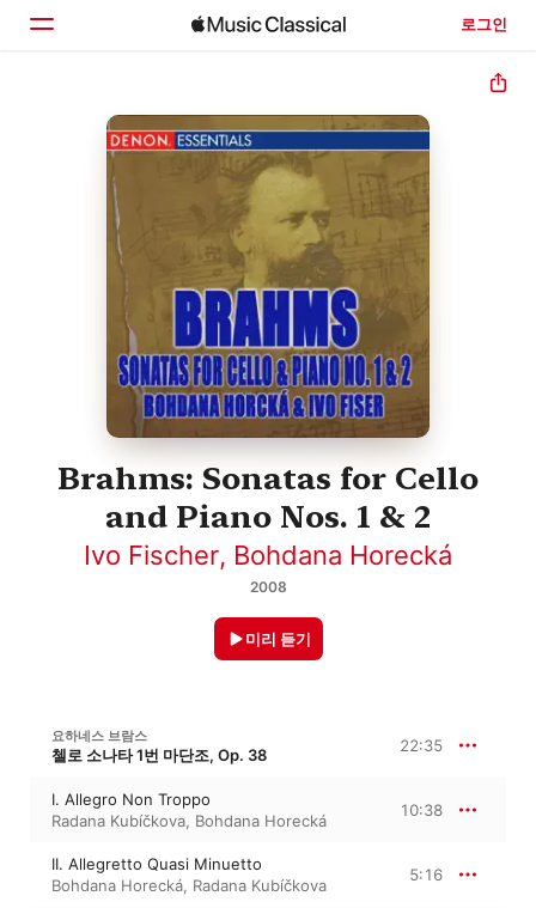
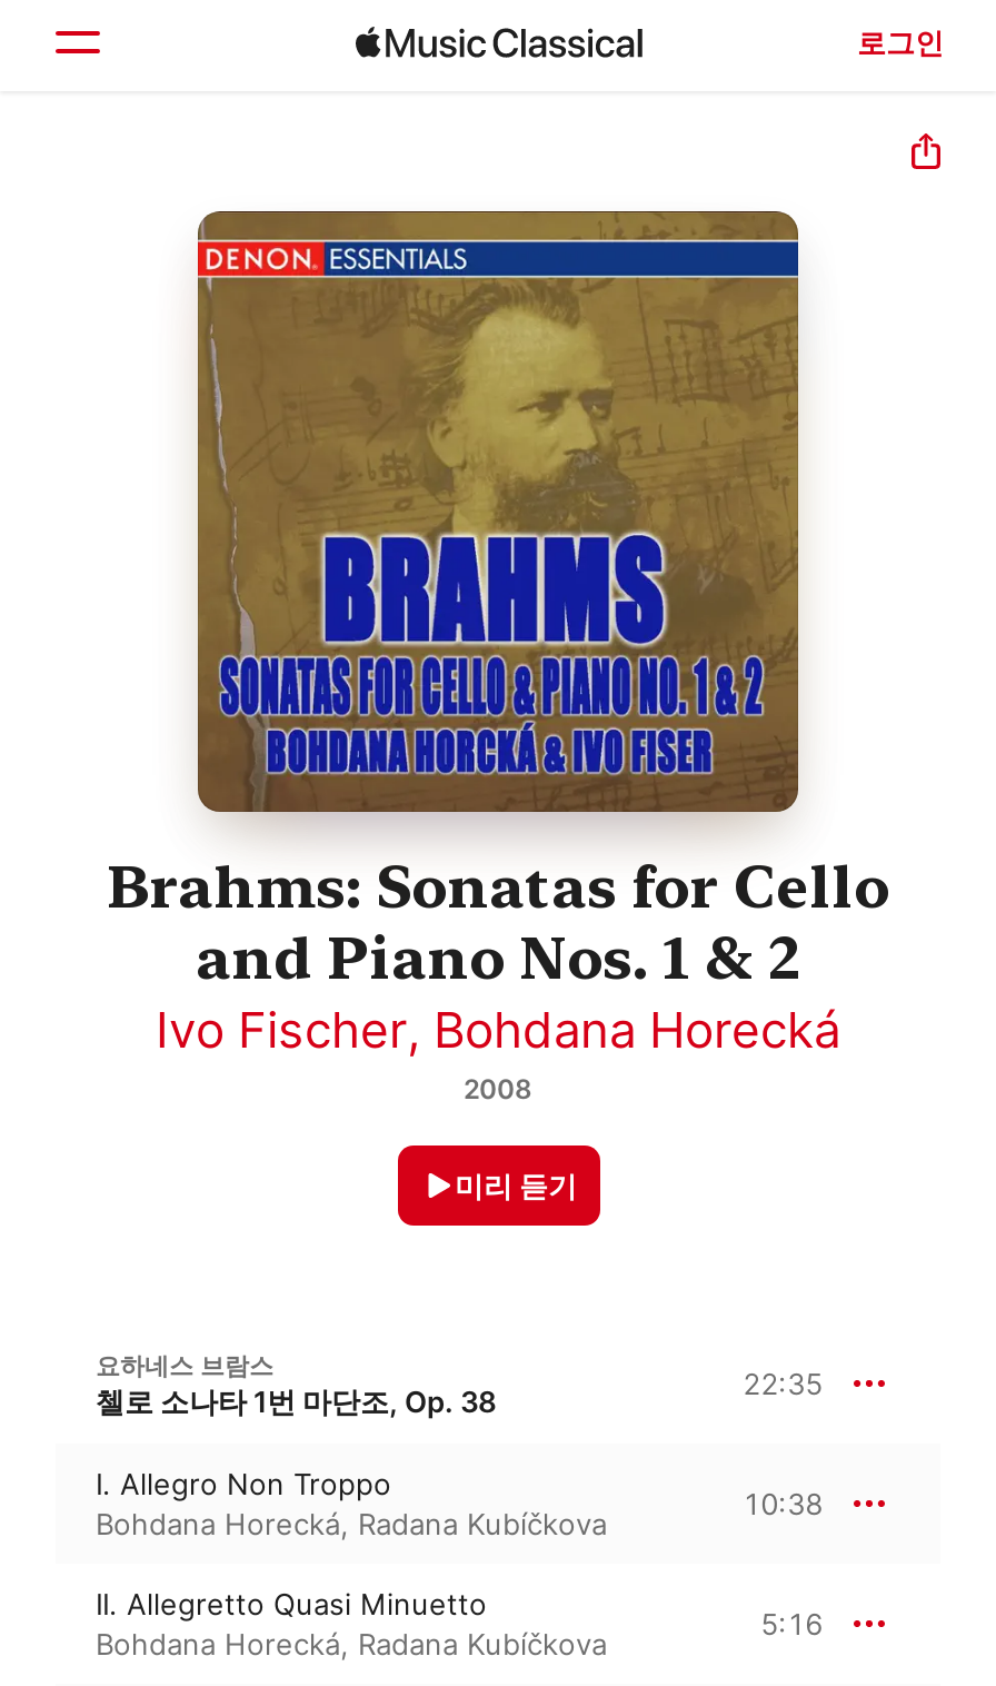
- Radana Kubíčkova, Bohdana Horecká
+ Bohdana Horecká, Radana Kubíčkova
